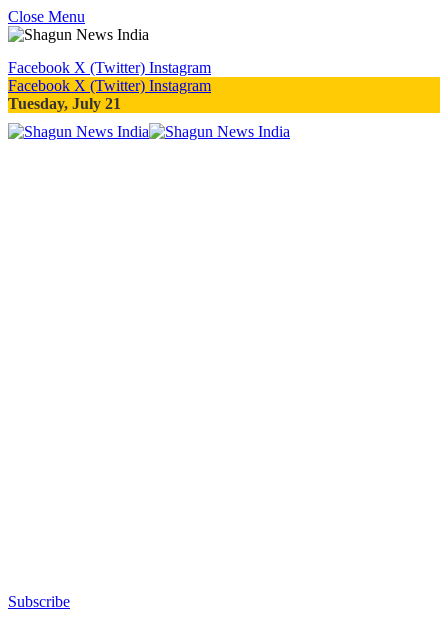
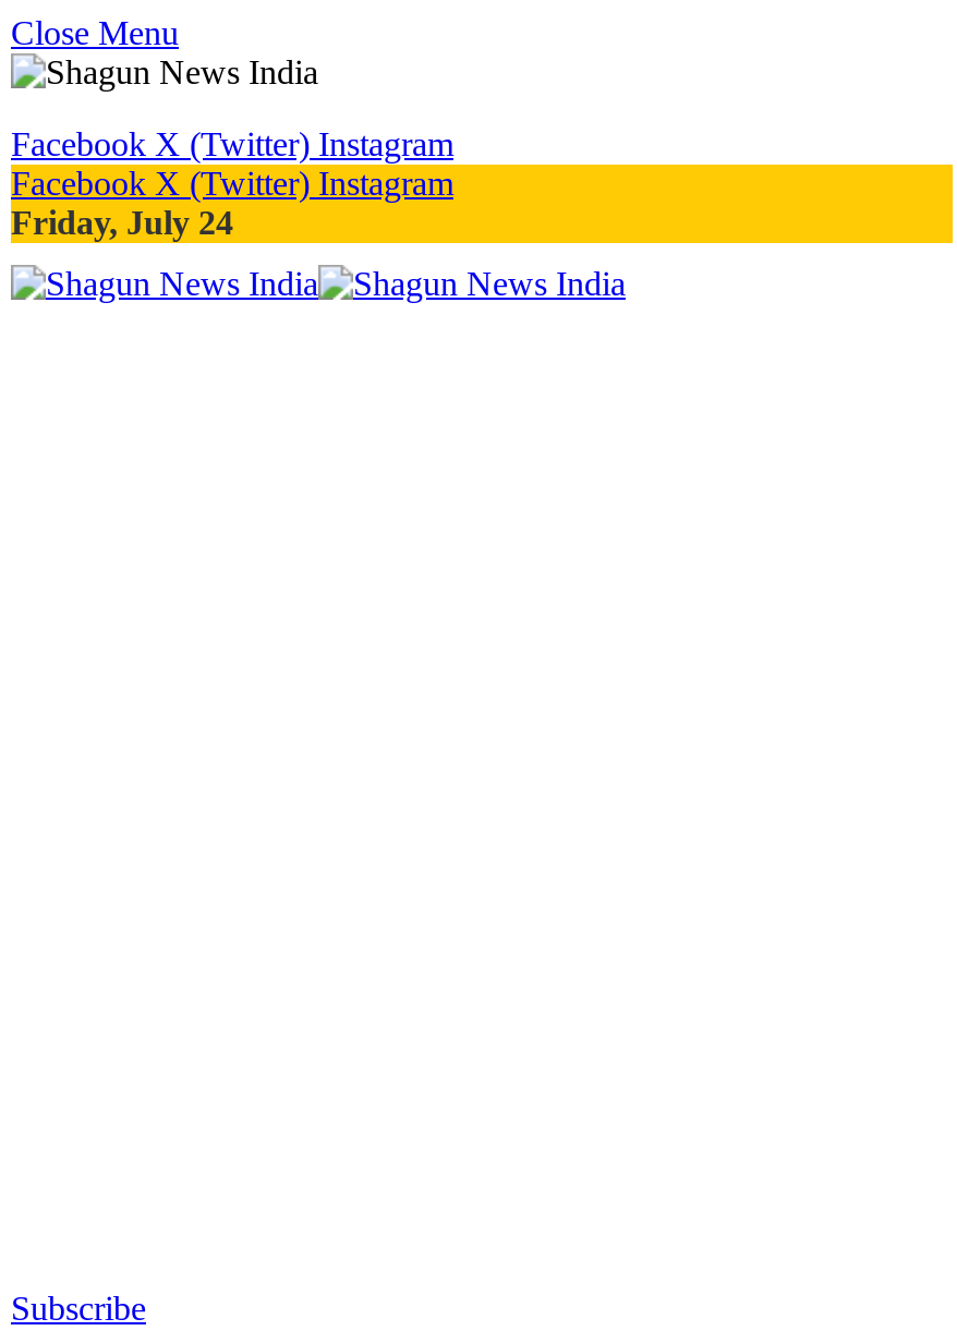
- Tuesday, July 21
+ Friday, July 24
